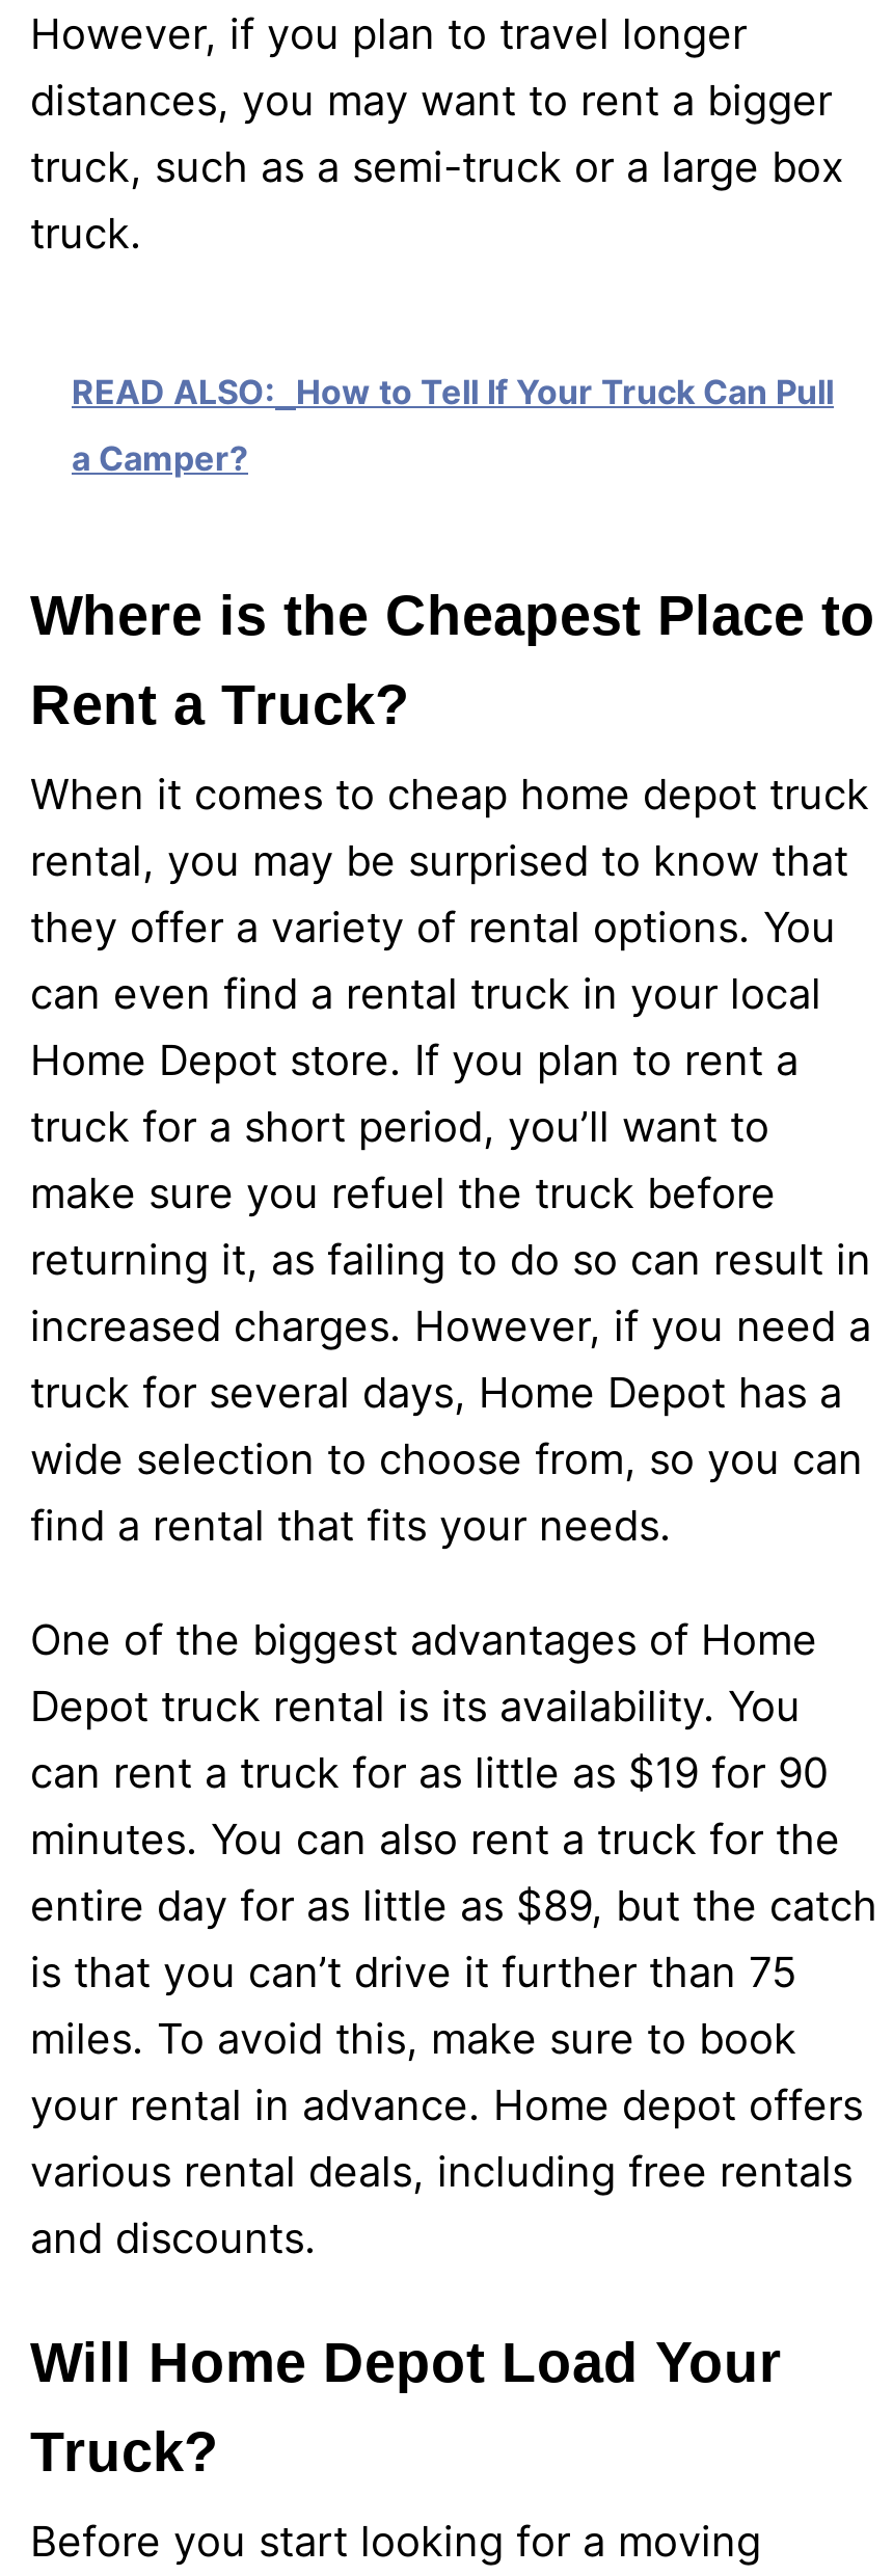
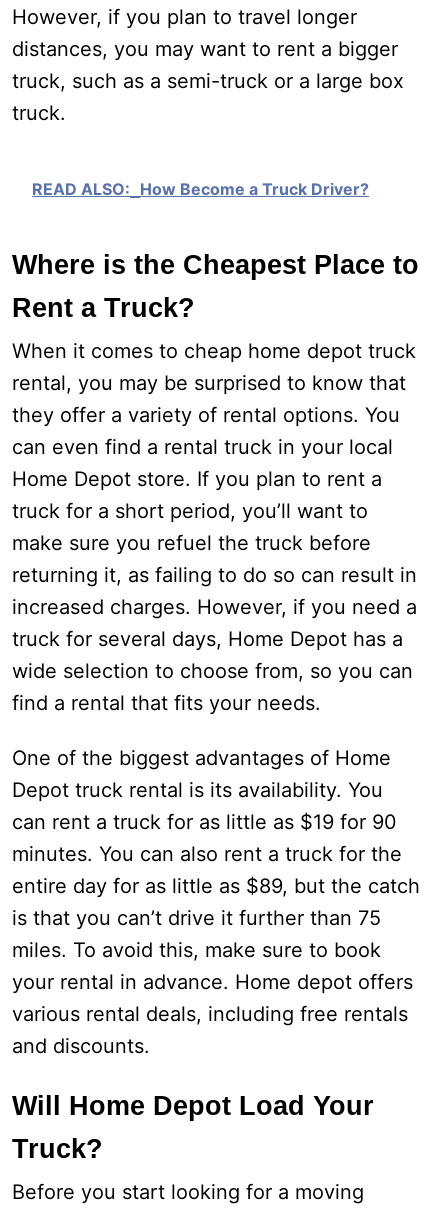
- READ ALSO: How to Tell If Your Truck Can Pull
- a Camper?
+ READ ALSO: How Become a Truck Driver?
